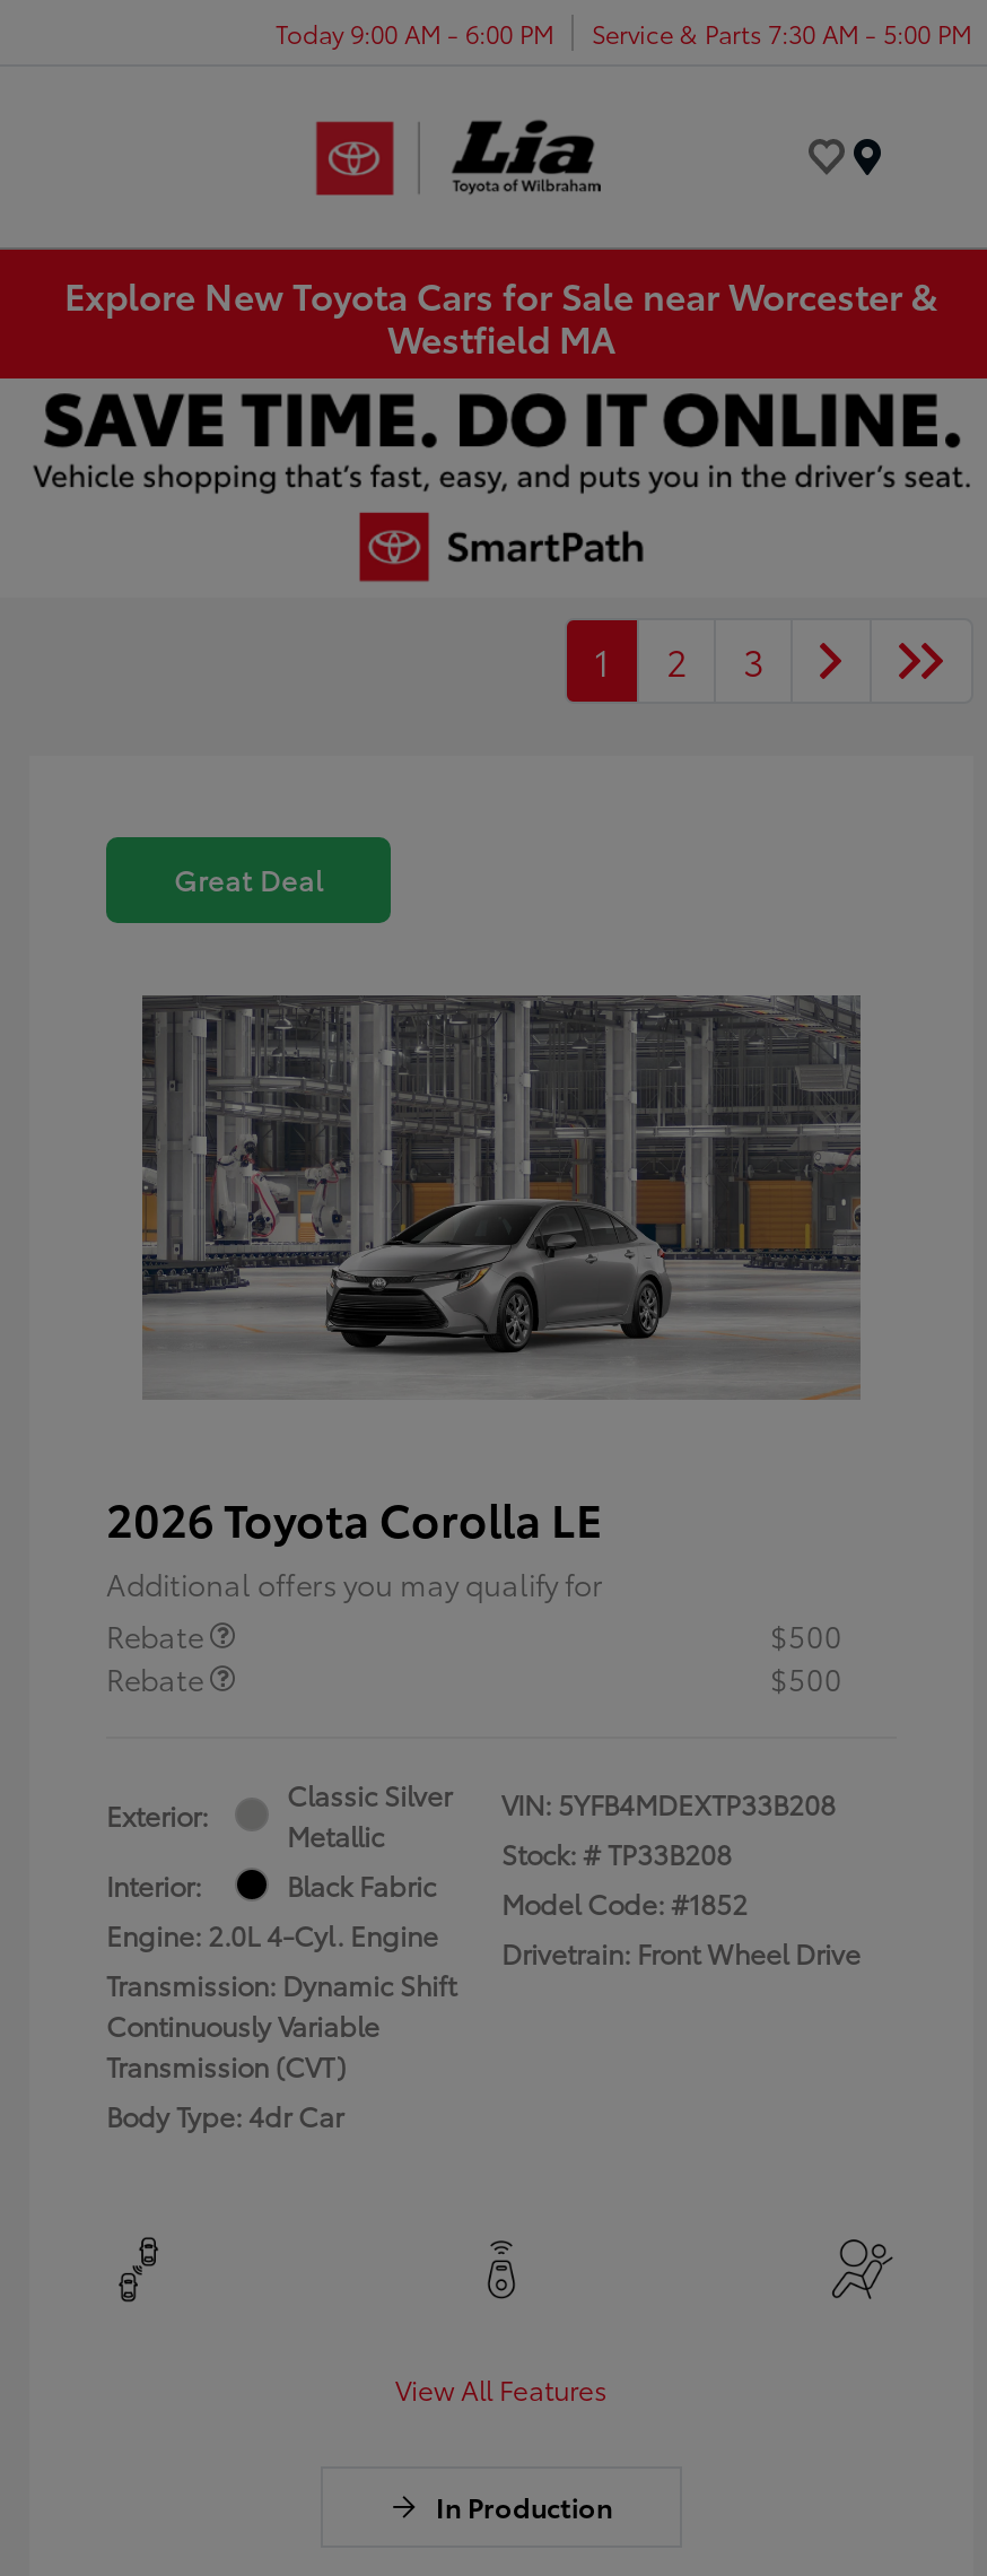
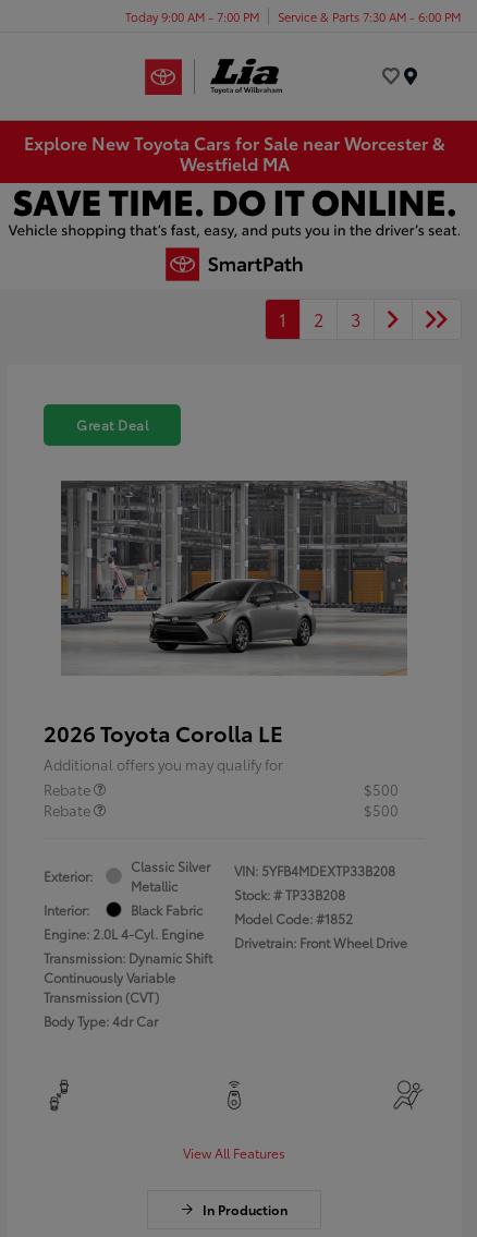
- Today 9:00 AM - 6:00 PM
+ Today 9:00 AM - 7:00 PM

- Service & Parts 7:30 AM - 5:00 PM
+ Service & Parts 7:30 AM - 6:00 PM
